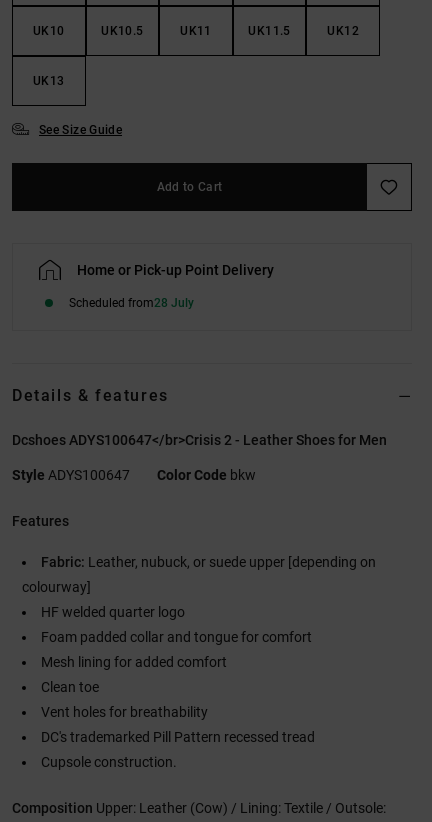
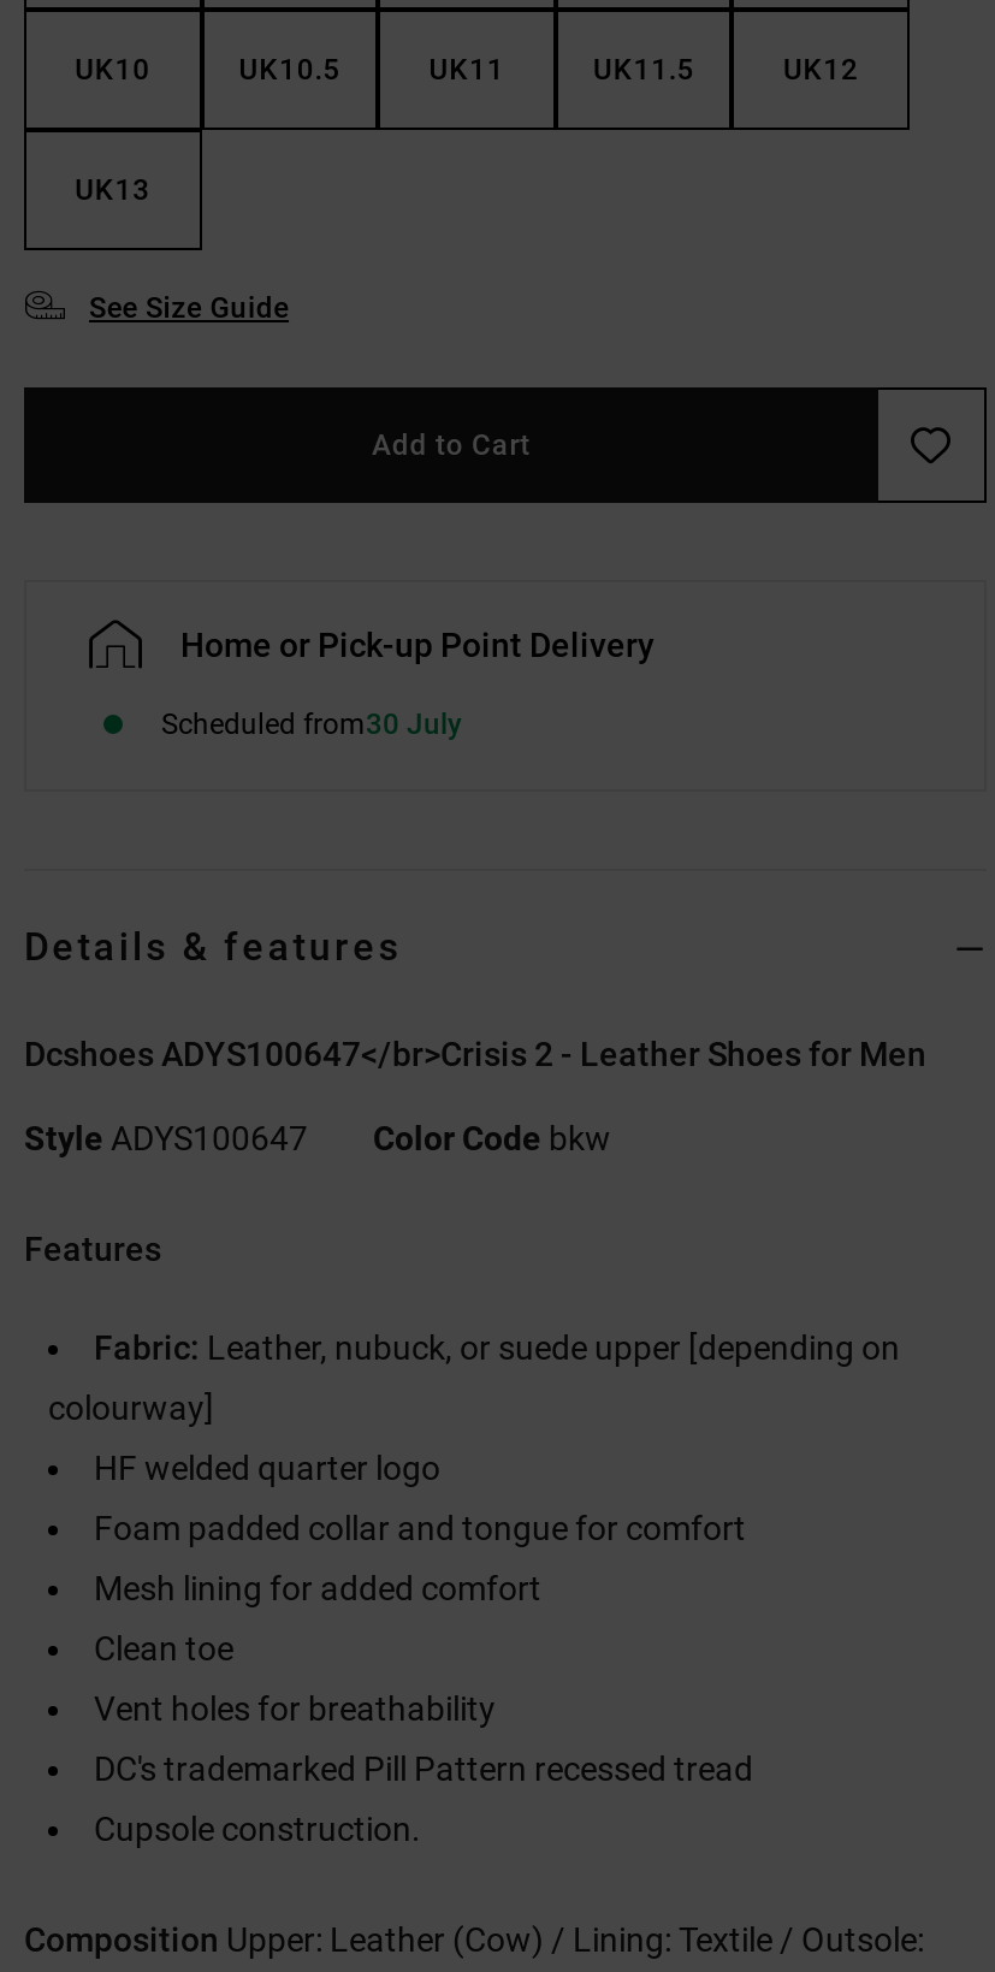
- Scheduled from28 July
+ Scheduled from30 July
